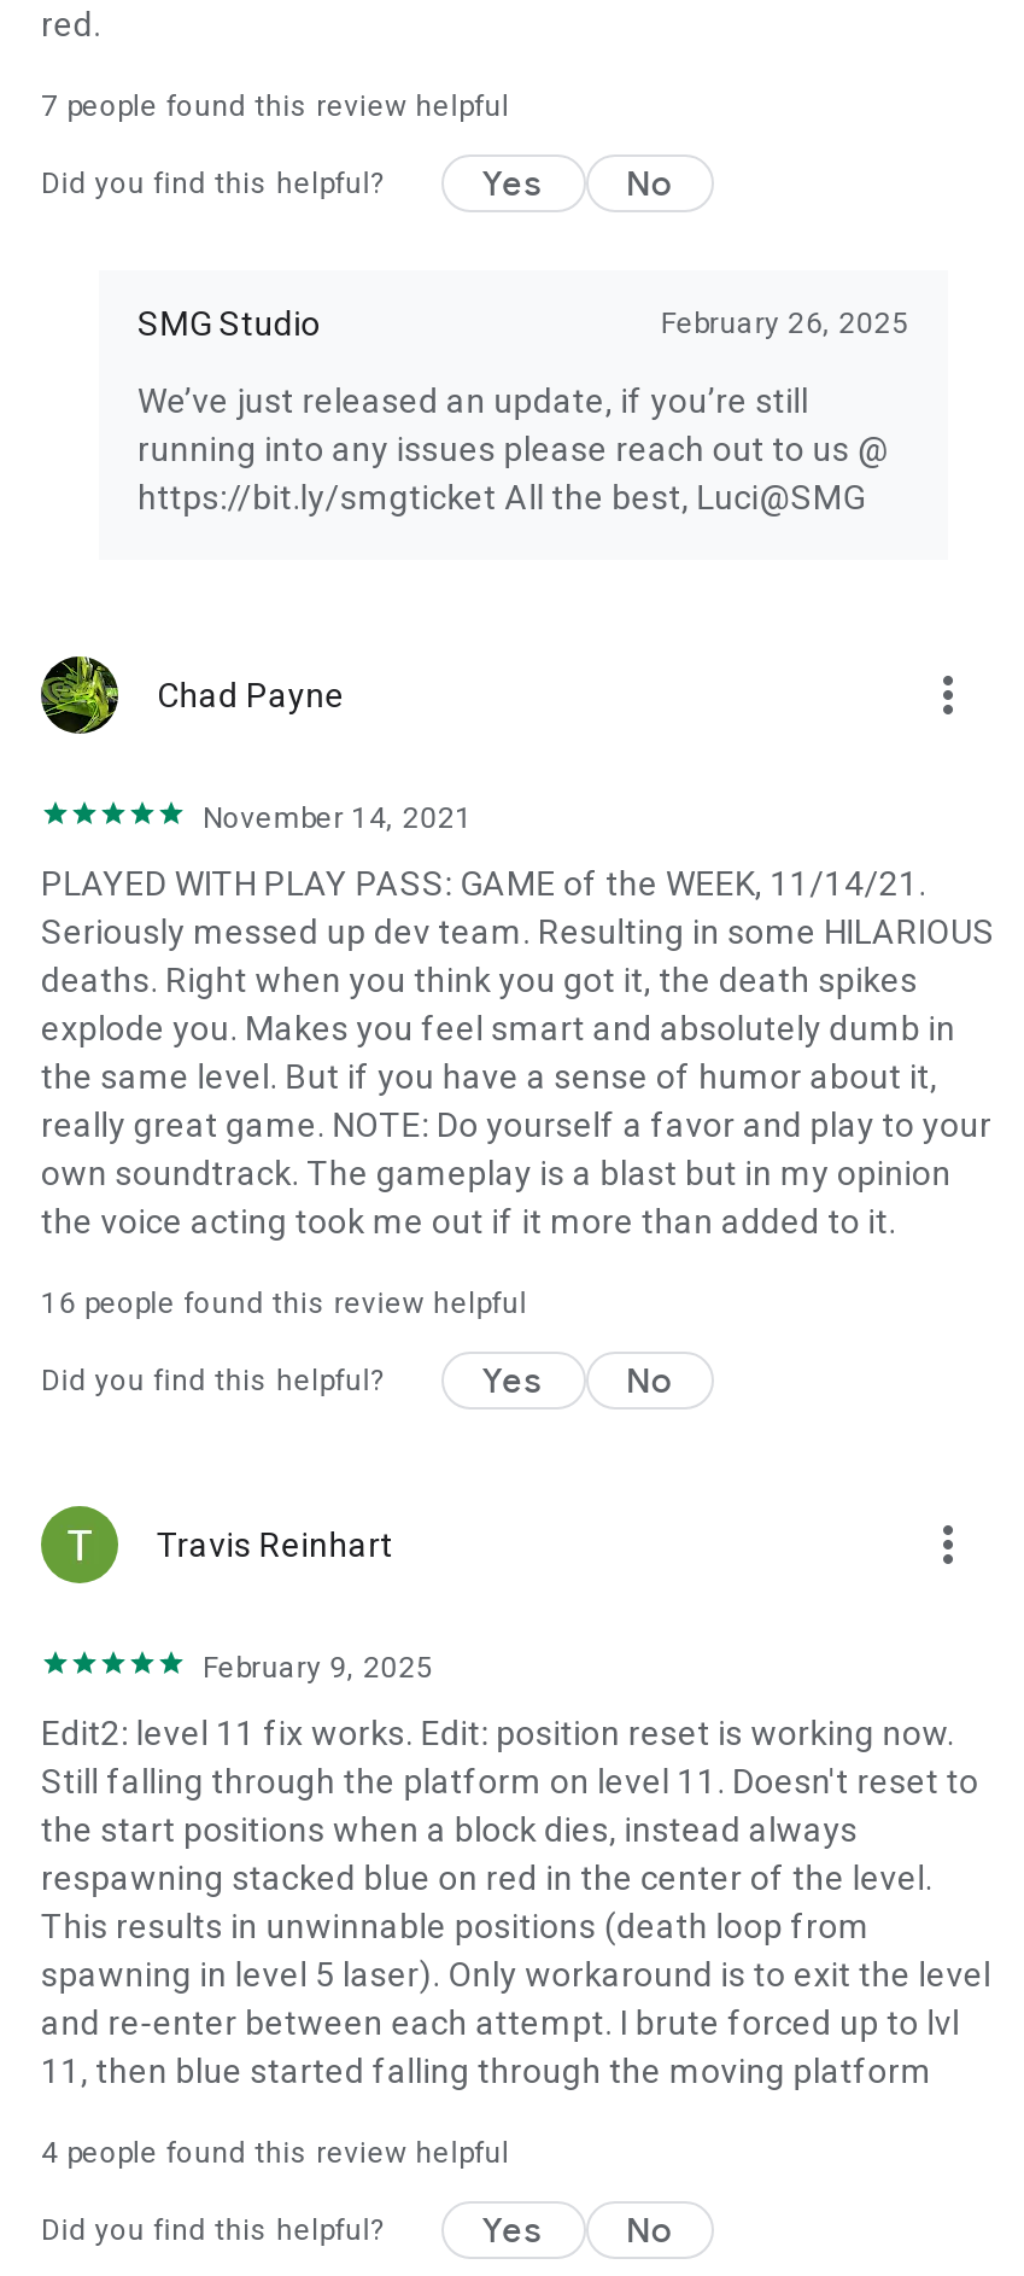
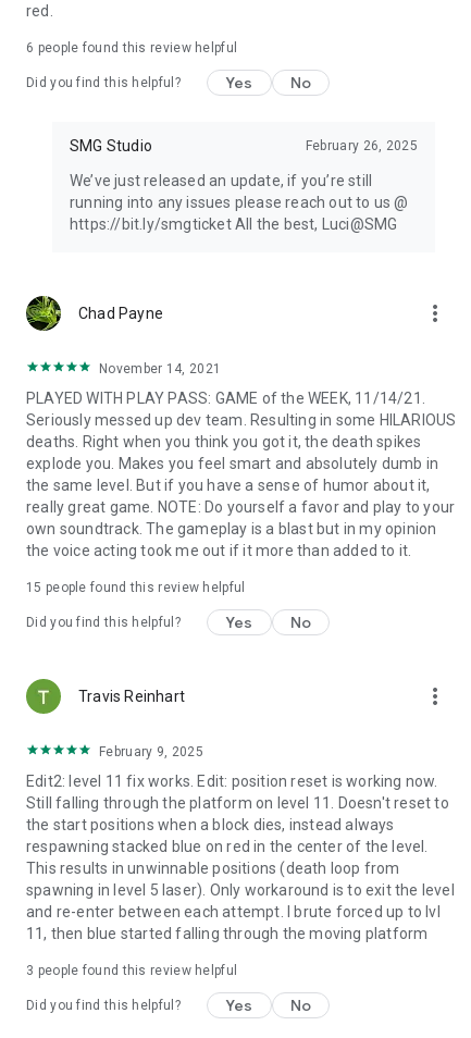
- 7 people found this review helpful
+ 6 people found this review helpful

- 16 people found this review helpful
+ 15 people found this review helpful

- 4 people found this review helpful
+ 3 people found this review helpful
